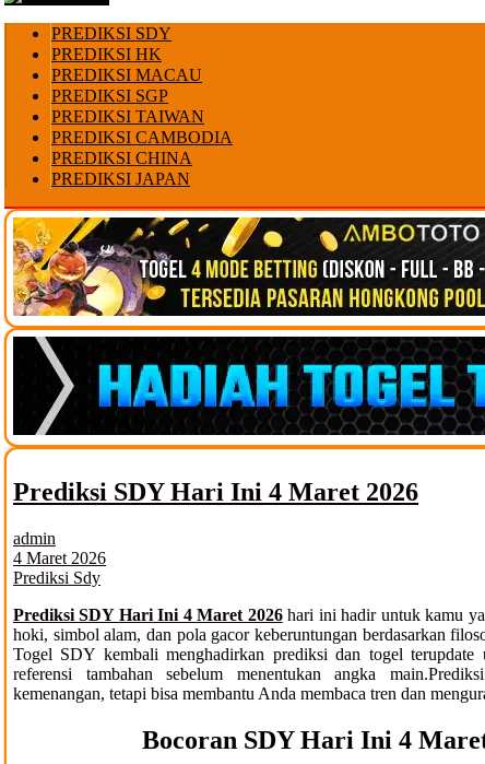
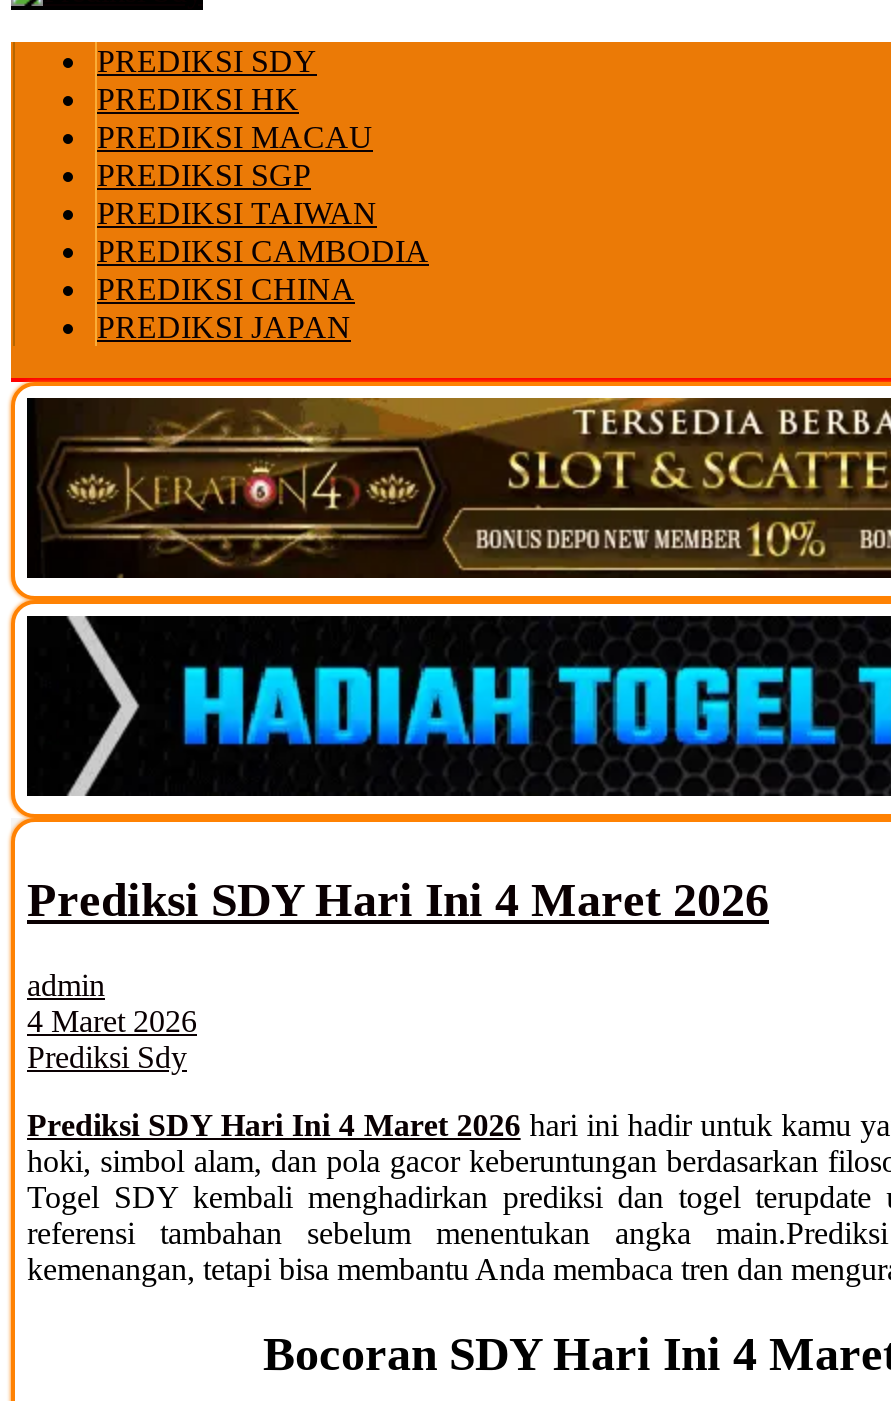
- [image]
+ [image]
